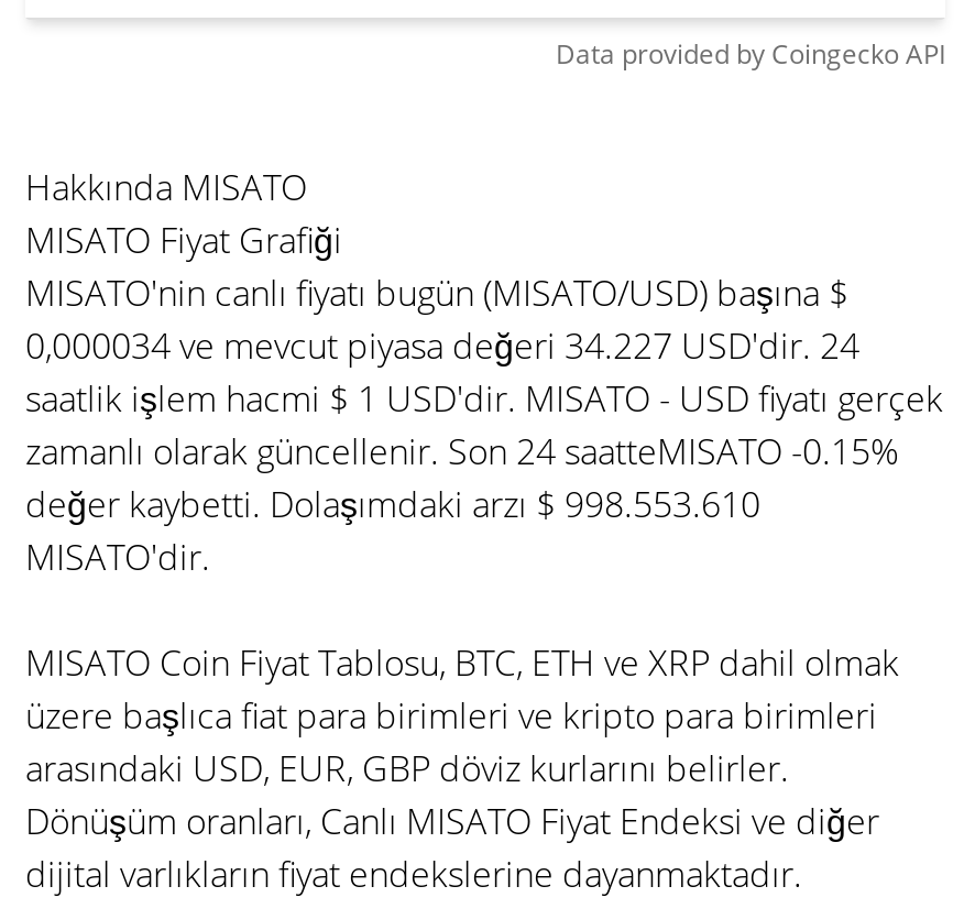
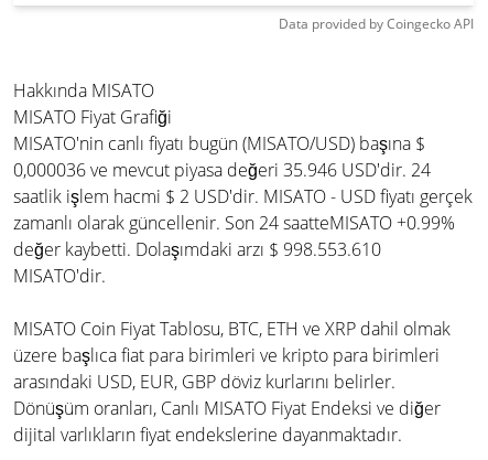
- 0,000034 ve mevcut piyasa değeri 34.227 USD'dir. 24
+ 0,000036 ve mevcut piyasa değeri 35.946 USD'dir. 24

- saatlik işlem hacmi $ 1 USD'dir. MISATO - USD fiyatı gerçek
+ saatlik işlem hacmi $ 2 USD'dir. MISATO - USD fiyatı gerçek

- zamanlı olarak güncellenir. Son 24 saatteMISATO -0.15%
+ zamanlı olarak güncellenir. Son 24 saatteMISATO +0.99%
